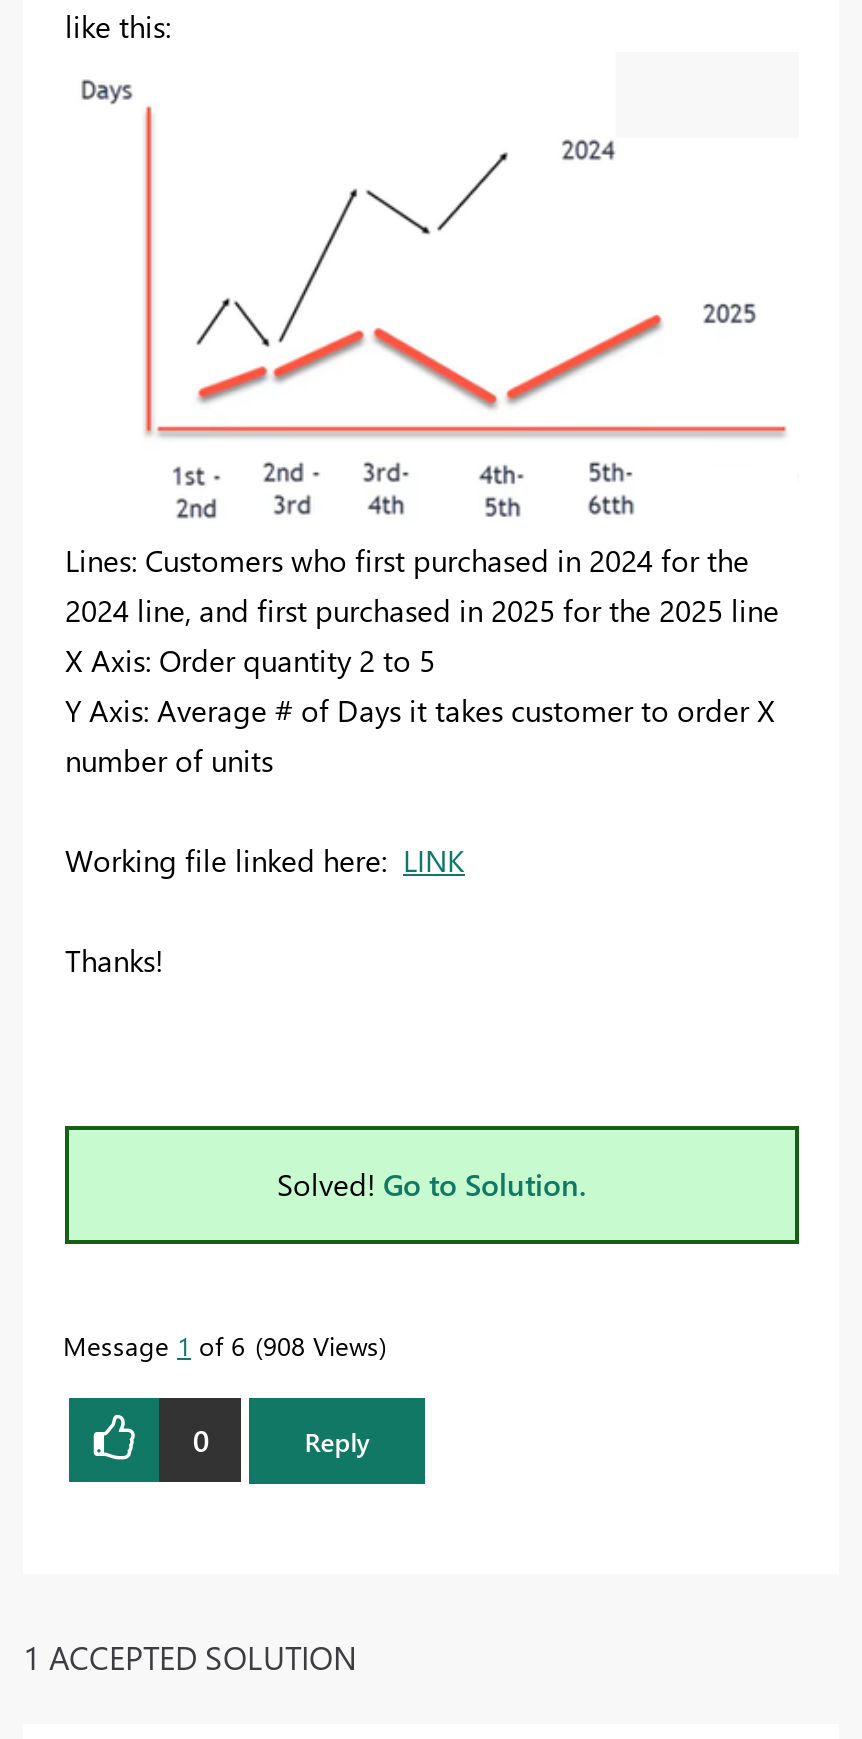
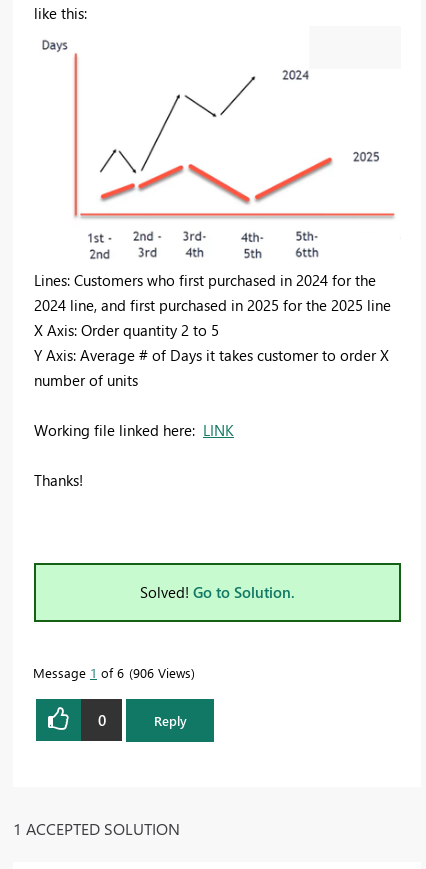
- Message 1 of 6 908 Views
+ Message 1 of 6 906 Views
